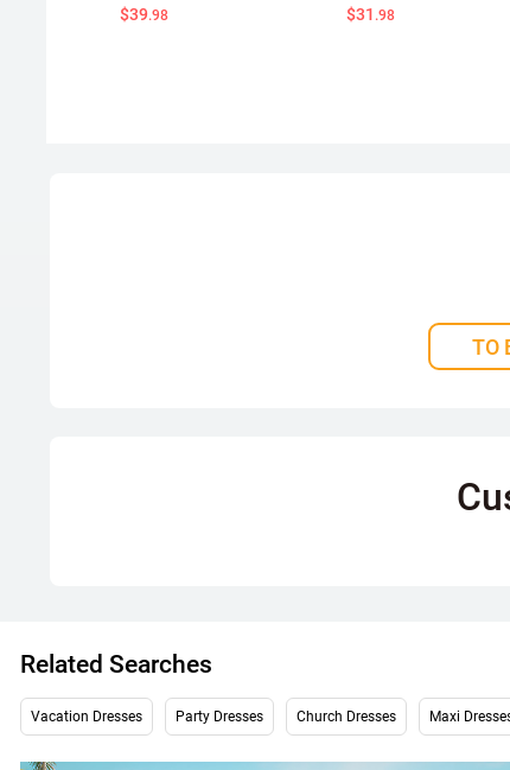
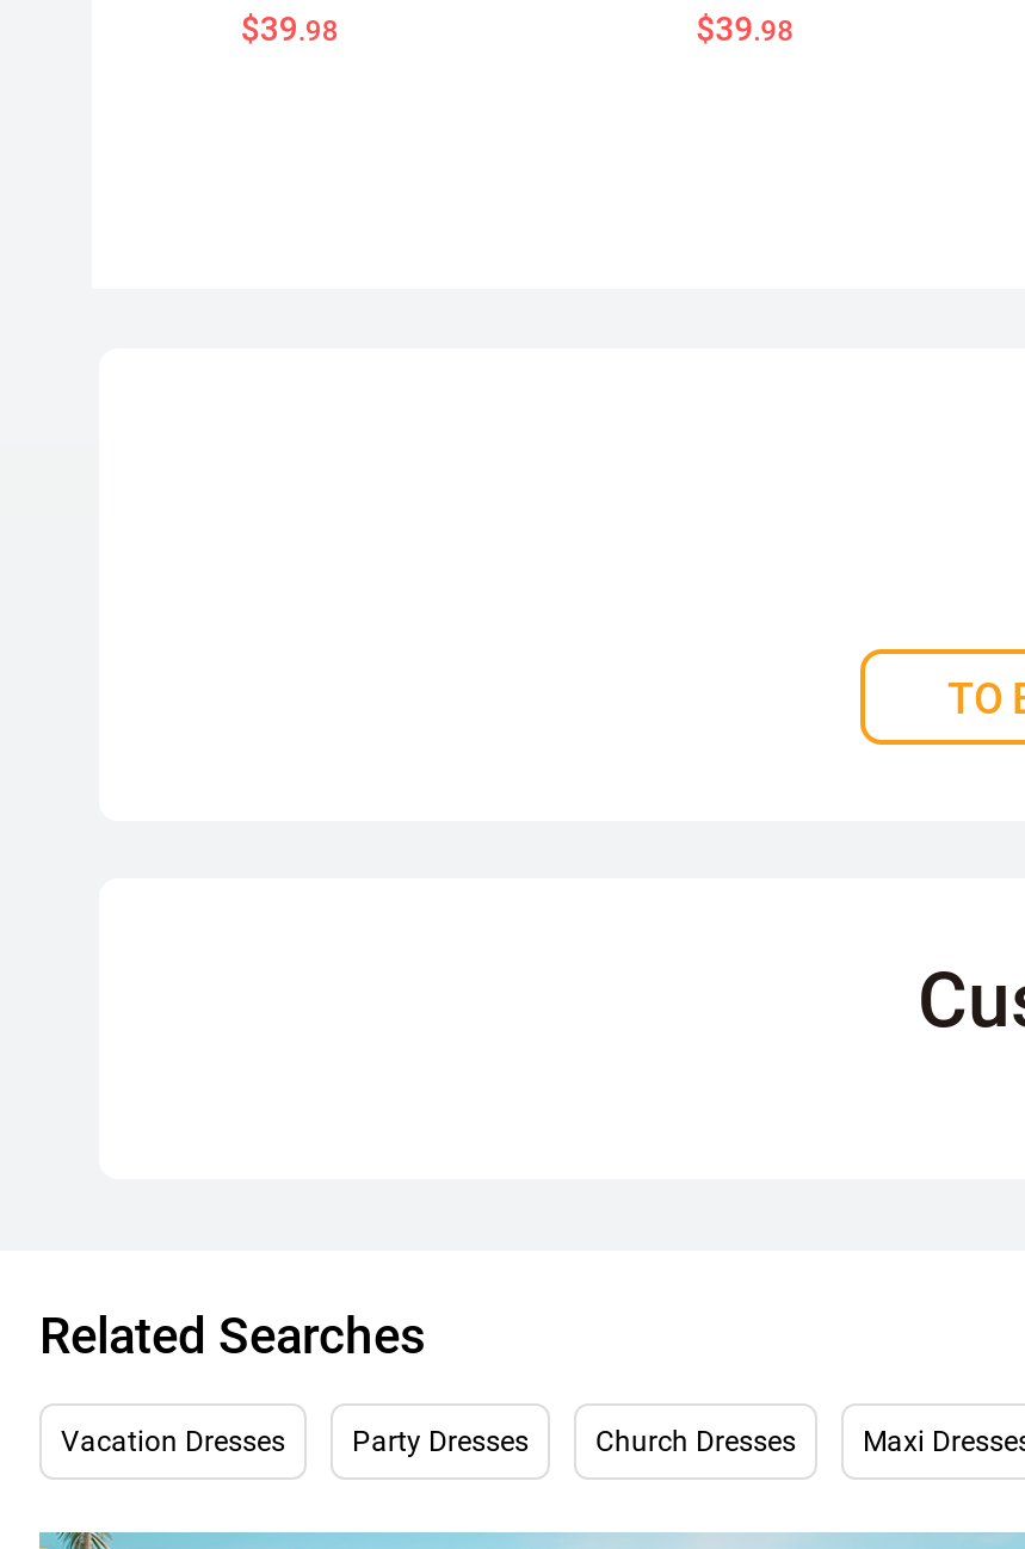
- $31.98
+ $39.98
